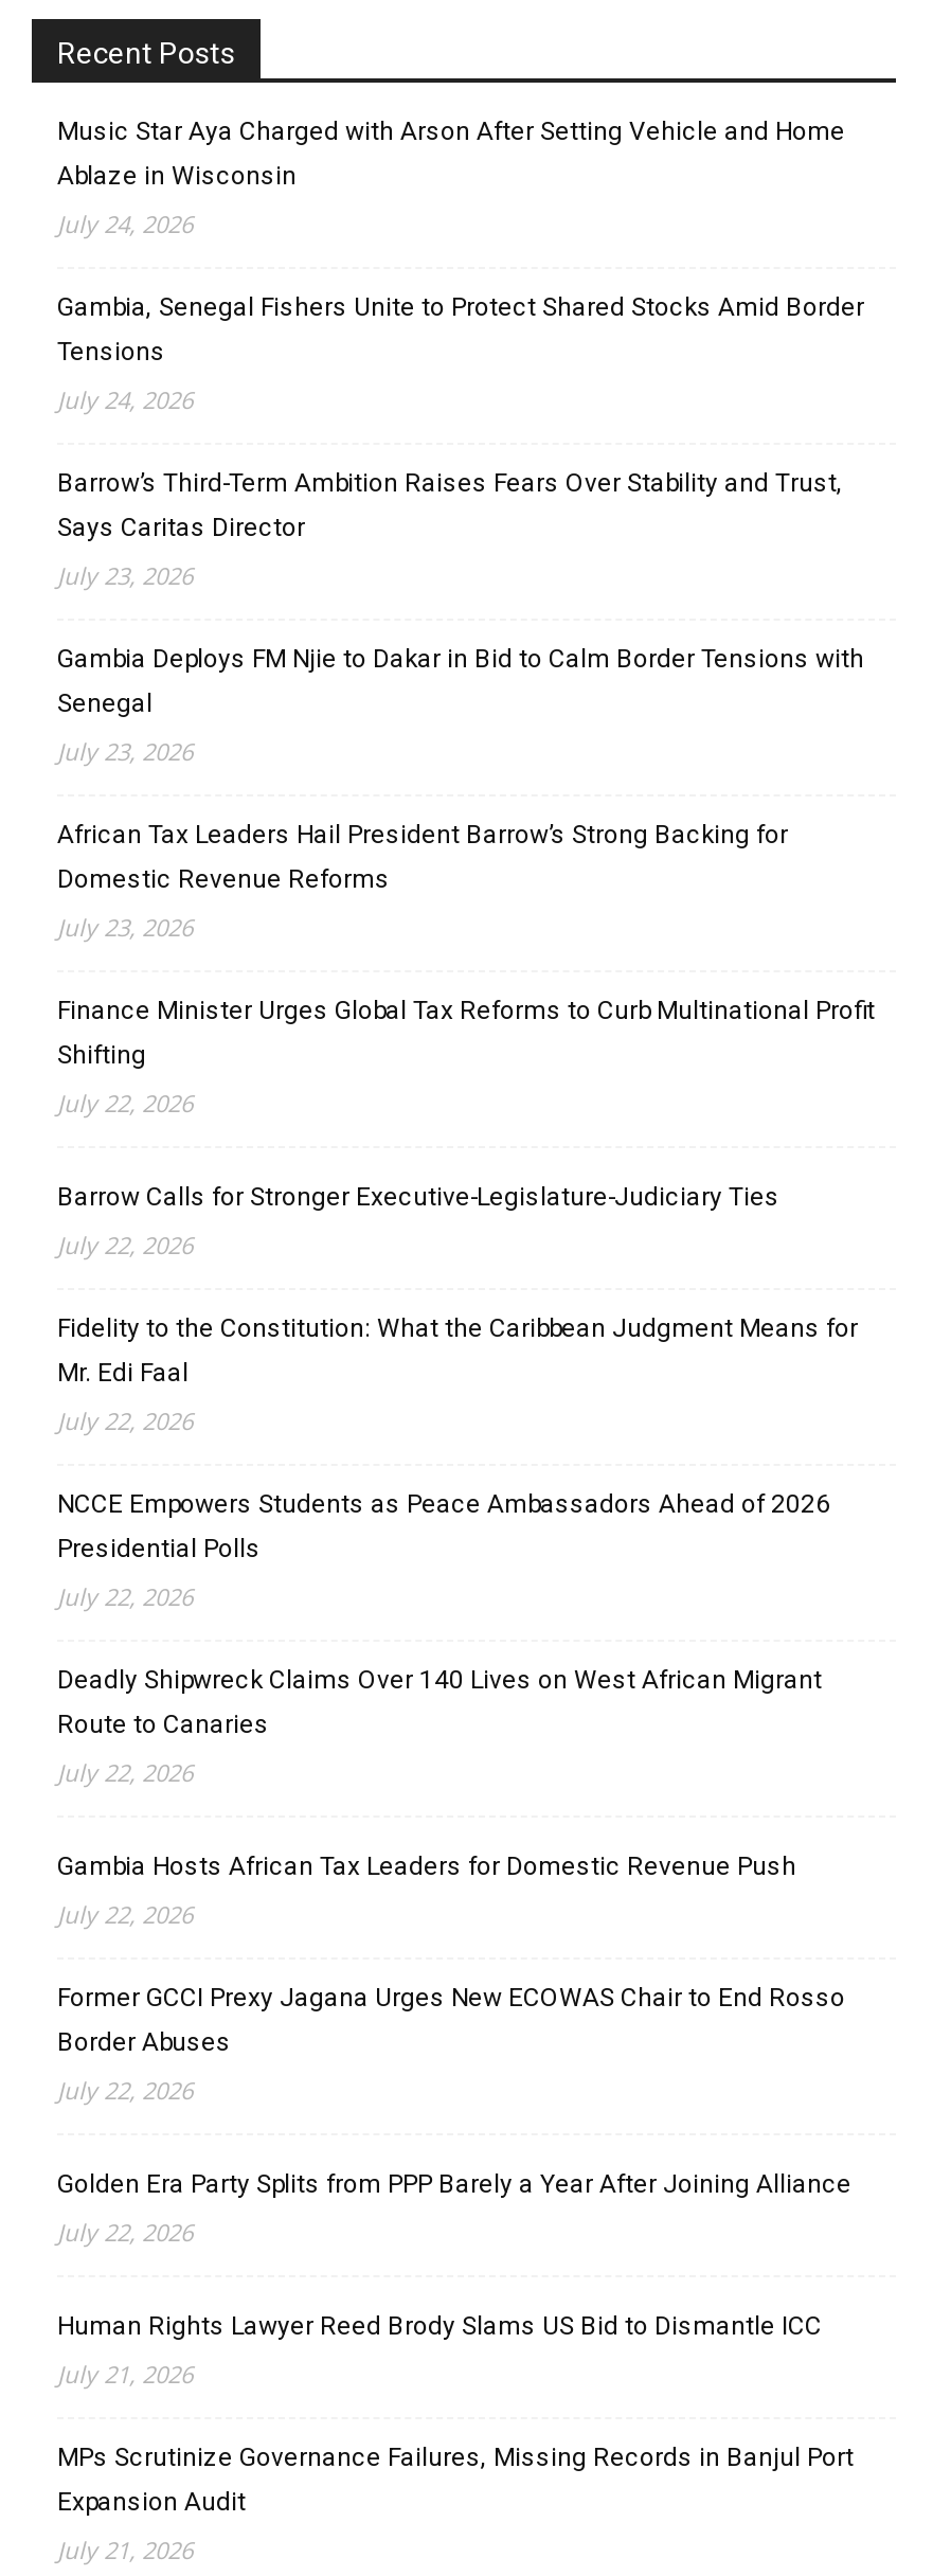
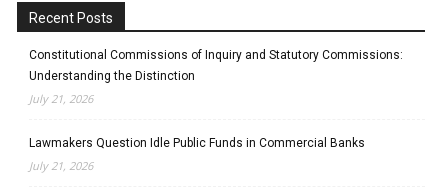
- Music Star Aya Charged with Arson After Setting Vehicle and Home
- Ablaze in Wisconsin
- July 24, 2026
- Gambia, Senegal Fishers Unite to Protect Shared Stocks Amid Border
- Tensions
- July 24, 2026
- Barrow’s Third-Term Ambition Raises Fears Over Stability and Trust,
- Says Caritas Director
- July 23, 2026
- Gambia Deploys FM Njie to Dakar in Bid to Calm Border Tensions with
- Senegal
- July 23, 2026
- African Tax Leaders Hail President Barrow’s Strong Backing for
- Domestic Revenue Reforms
- July 23, 2026
- Finance Minister Urges Global Tax Reforms to Curb Multinational Profit
- Shifting
- July 22, 2026
- Barrow Calls for Stronger Executive-Legislature-Judiciary Ties
- July 22, 2026
- Fidelity to the Constitution: What the Caribbean Judgment Means for
- Mr. Edi Faal
- July 22, 2026
- NCCE Empowers Students as Peace Ambassadors Ahead of 2026
- Presidential Polls
- July 22, 2026
- Deadly Shipwreck Claims Over 140 Lives on West African Migrant
- Route to Canaries
- July 22, 2026
- Gambia Hosts African Tax Leaders for Domestic Revenue Push
- July 22, 2026
- Former GCCI Prexy Jagana Urges New ECOWAS Chair to End Rosso
- Border Abuses
- July 22, 2026
- Golden Era Party Splits from PPP Barely a Year After Joining Alliance
- July 22, 2026
- Human Rights Lawyer Reed Brody Slams US Bid to Dismantle ICC
+ Constitutional Commissions of Inquiry and Statutory Commissions:
+ Understanding the Distinction

- MPs Scrutinize Governance Failures, Missing Records in Banjul Port
- Expansion Audit
+ Lawmakers Question Idle Public Funds in Commercial Banks
